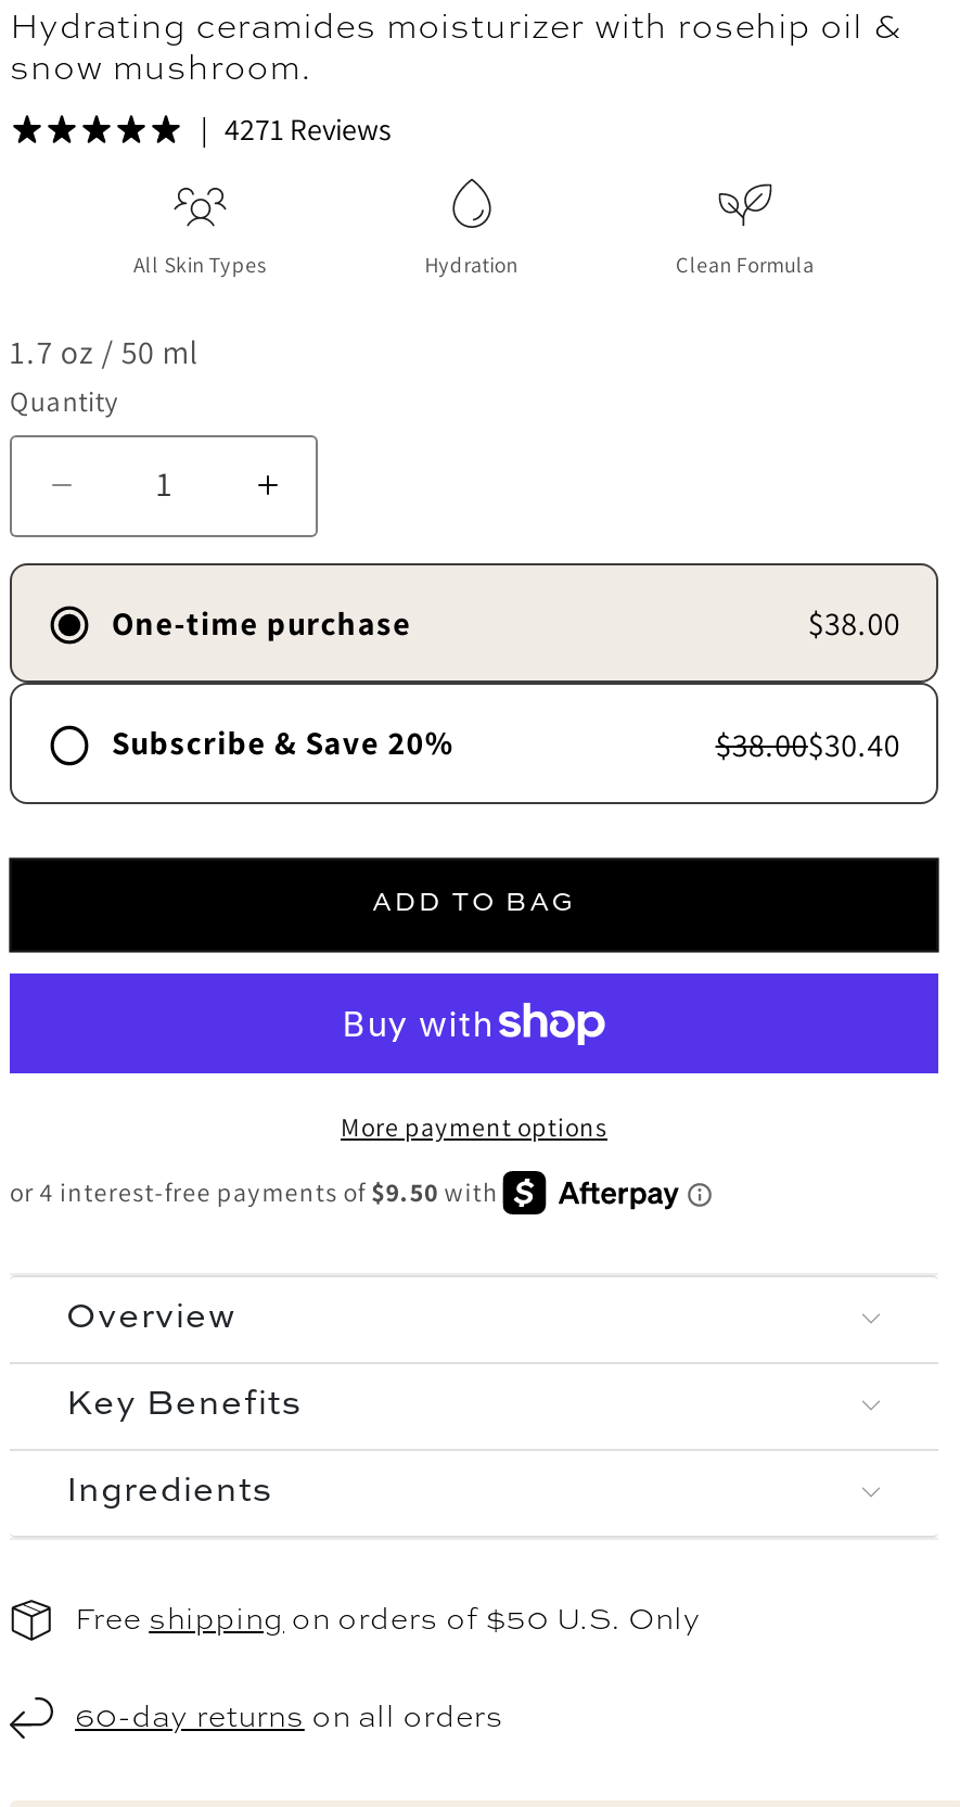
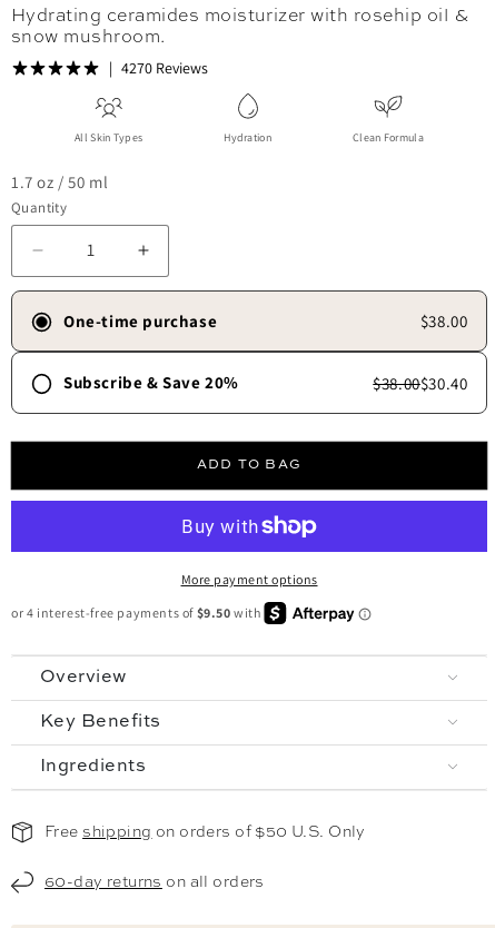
- 4271 Reviews
+ 4270 Reviews
